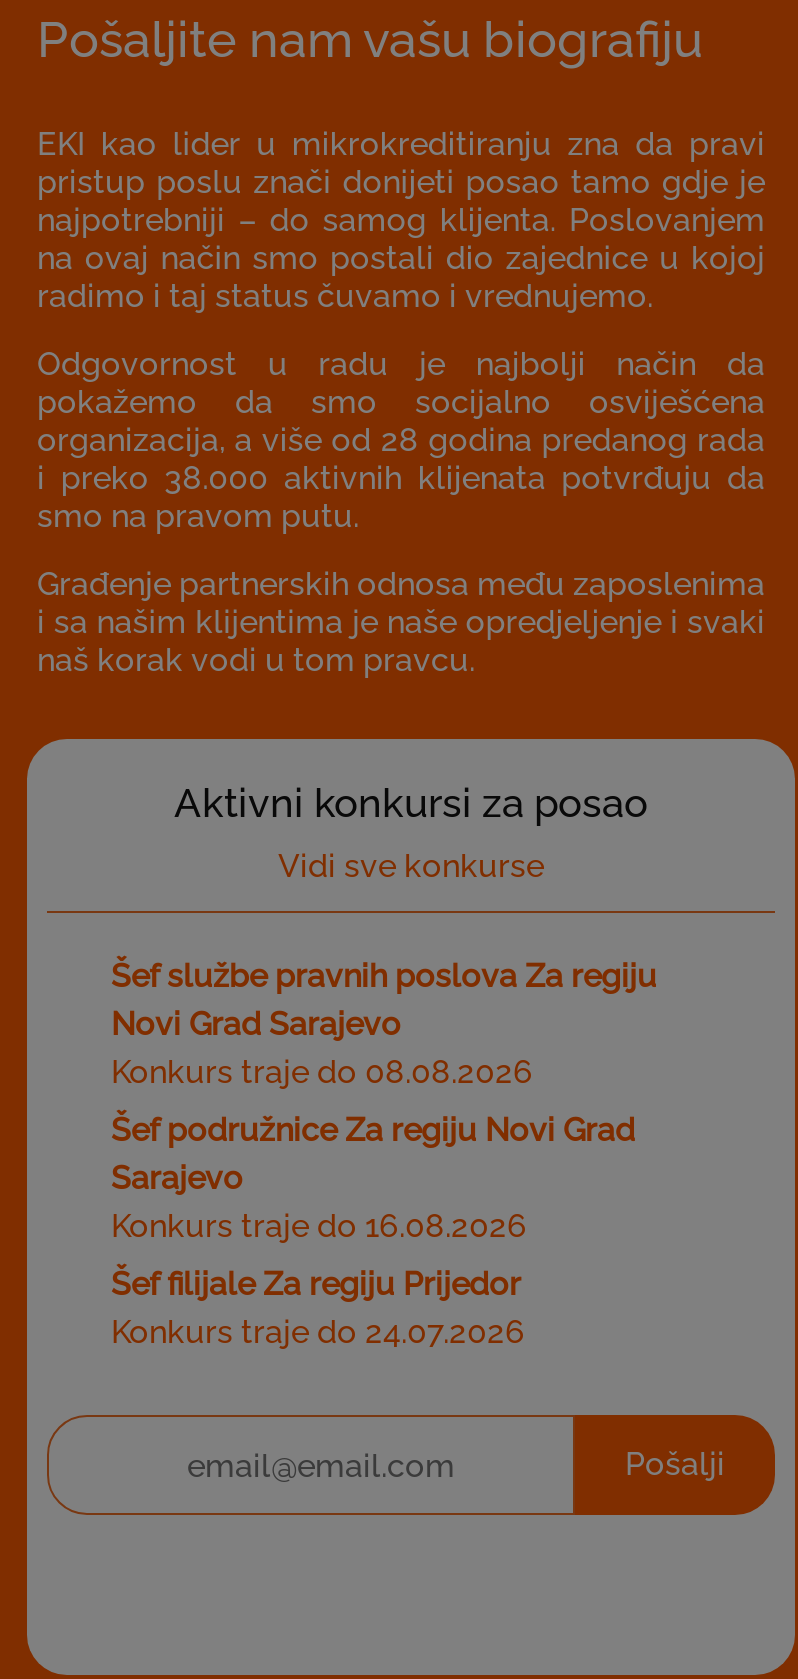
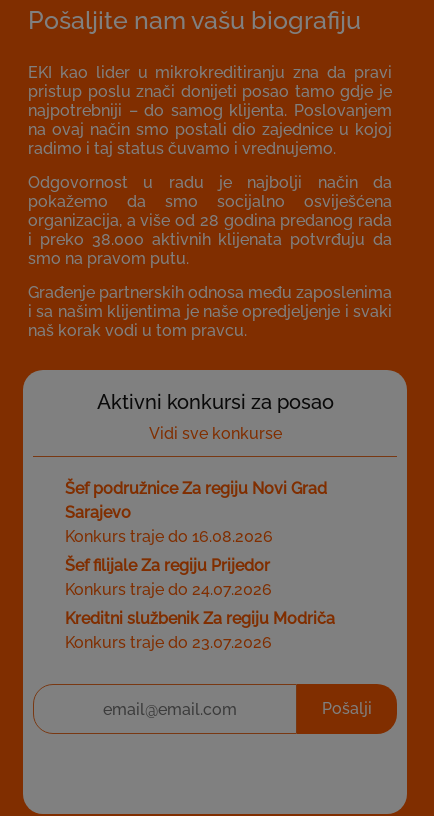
- Šef službe pravnih poslova Za regiju
- Novi Grad Sarajevo
- Konkurs traje do 08.08.2026

moved up: Šef podružnice Za regiju Novi Grad | Sarajevo | Konkurs traje do 16.08.2026 | Šef filijale Za regiju Prijedor | Konkurs traje do 24.07.2026

+ Kreditni službenik Za regiju Modriča
+ Konkurs traje do 23.07.2026
